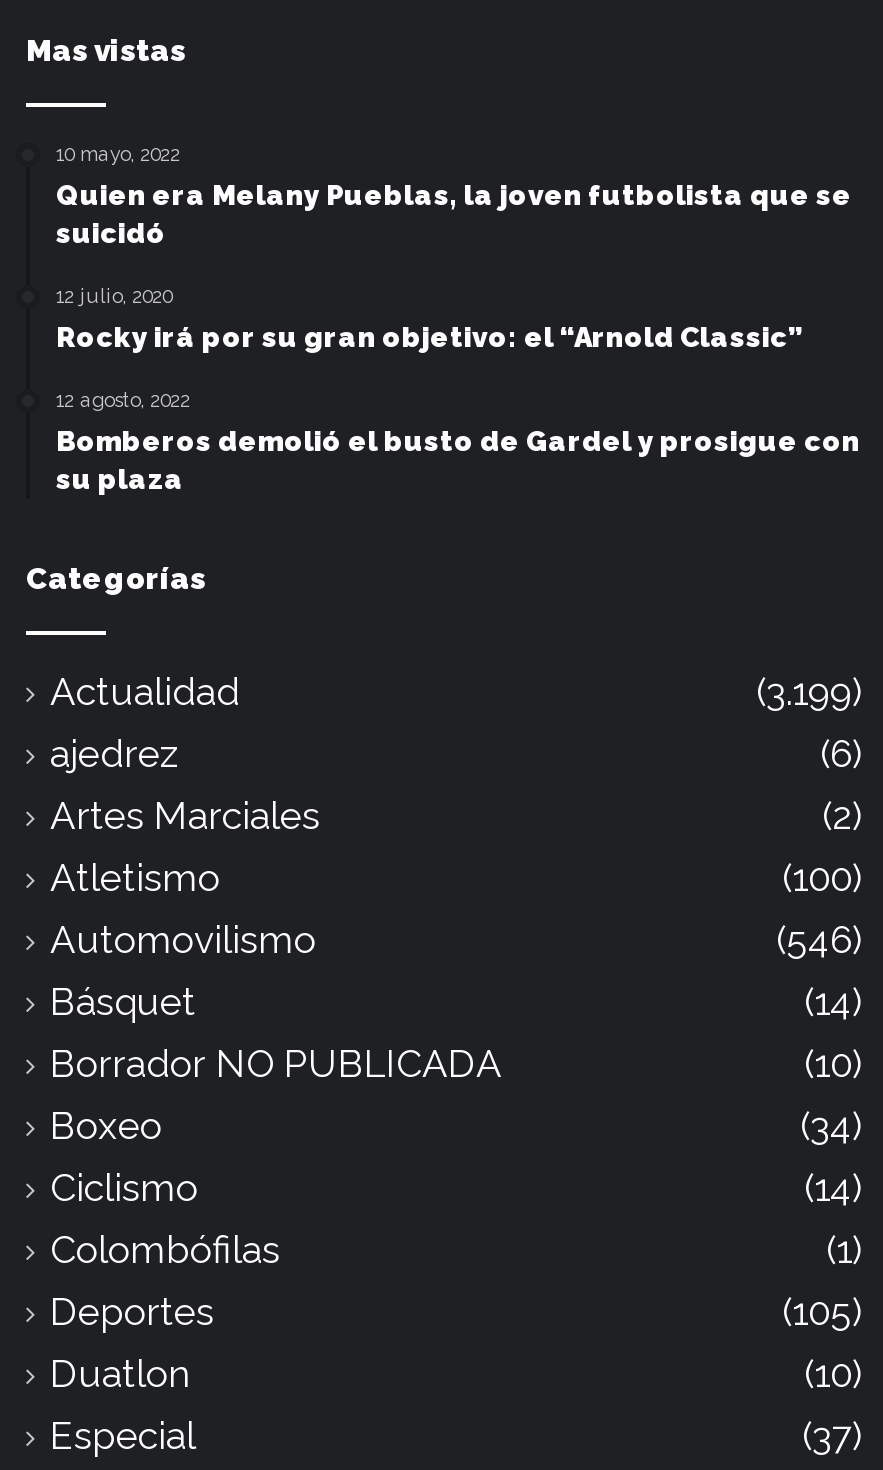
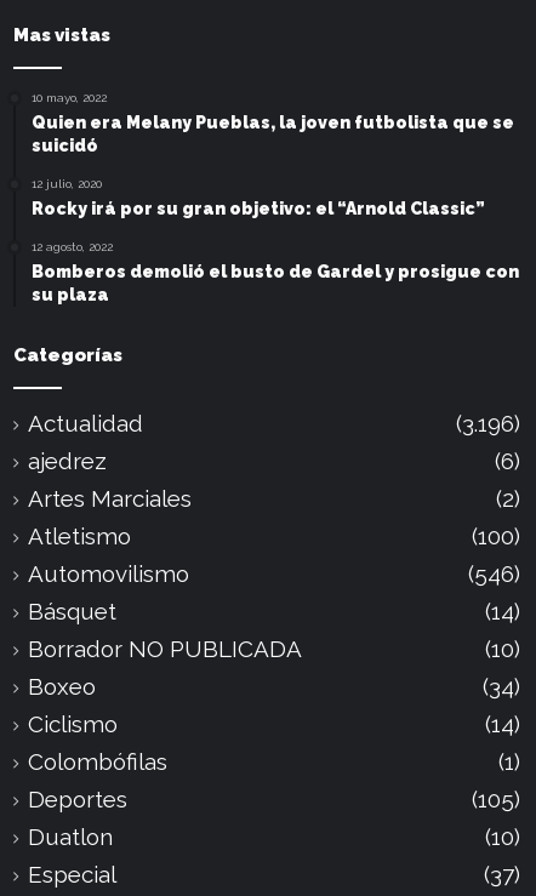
- (3.199)
+ (3.196)
